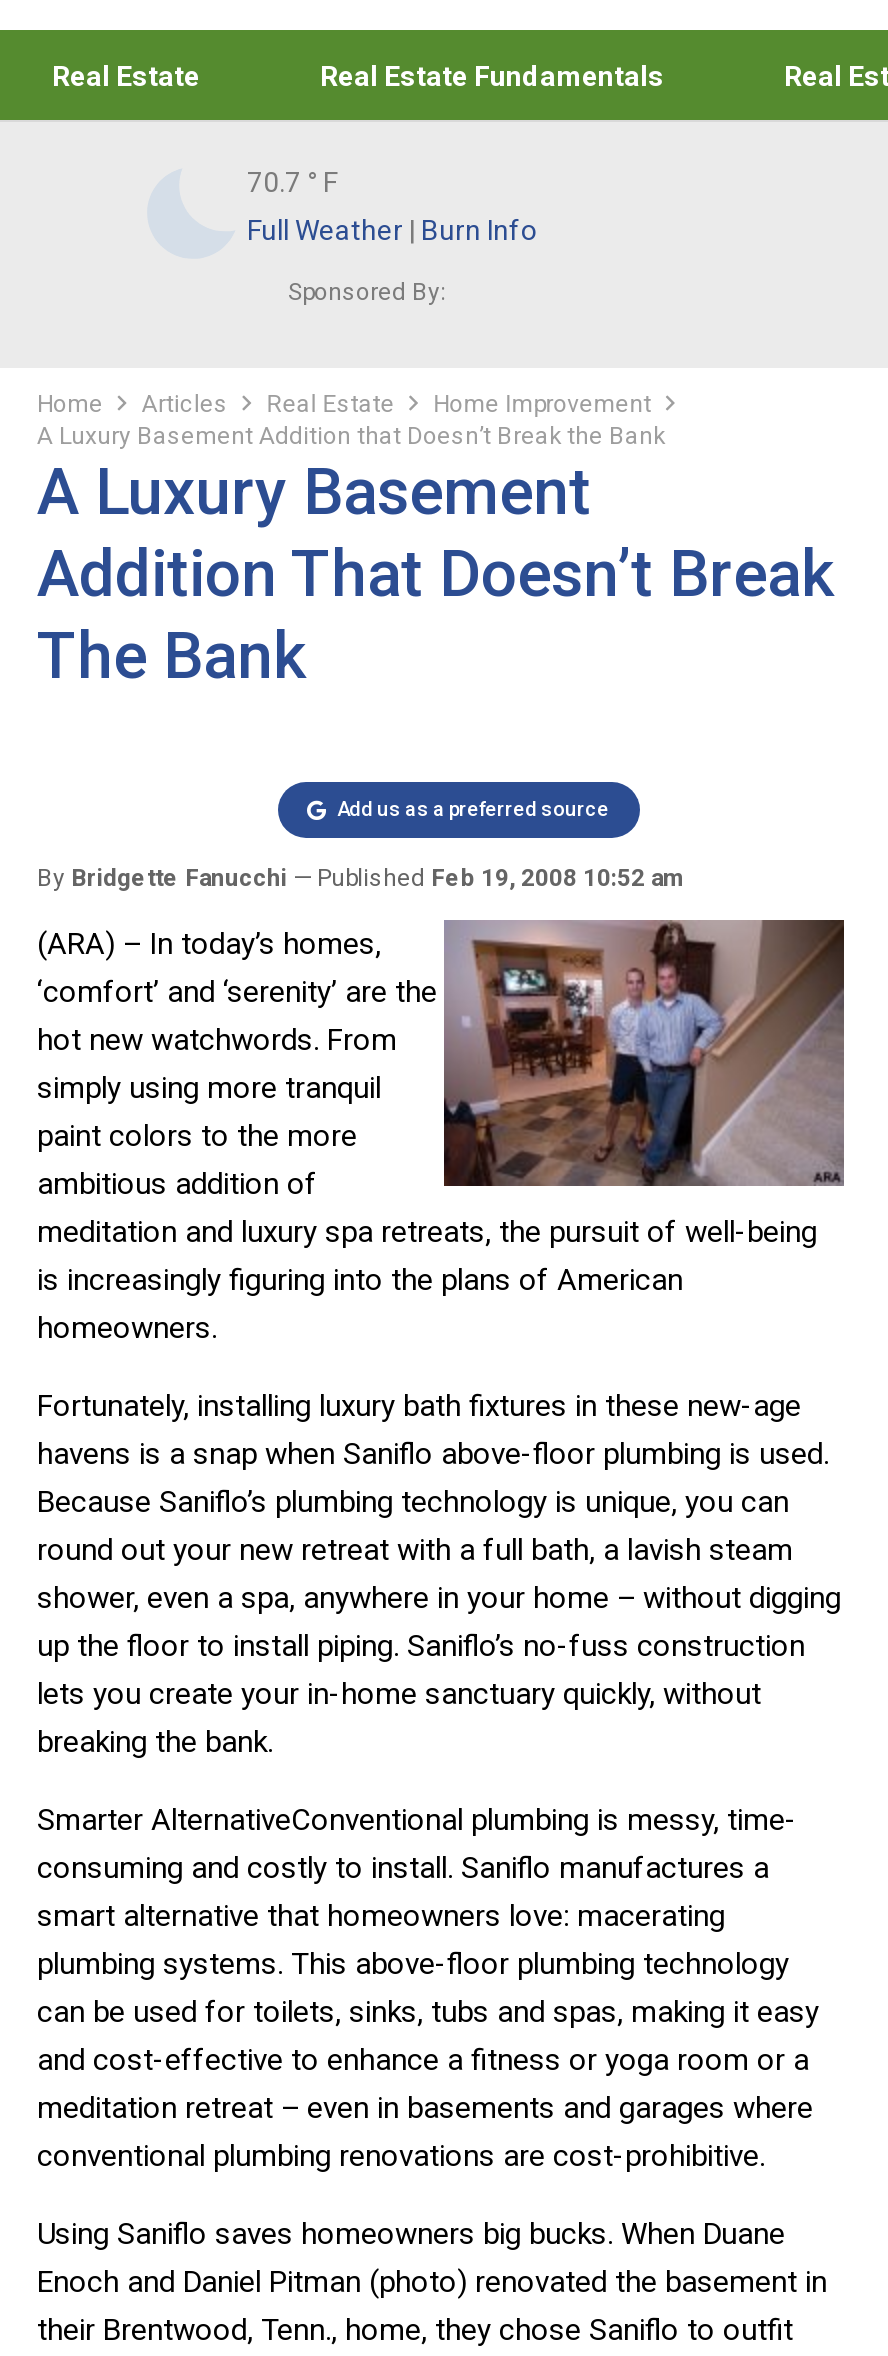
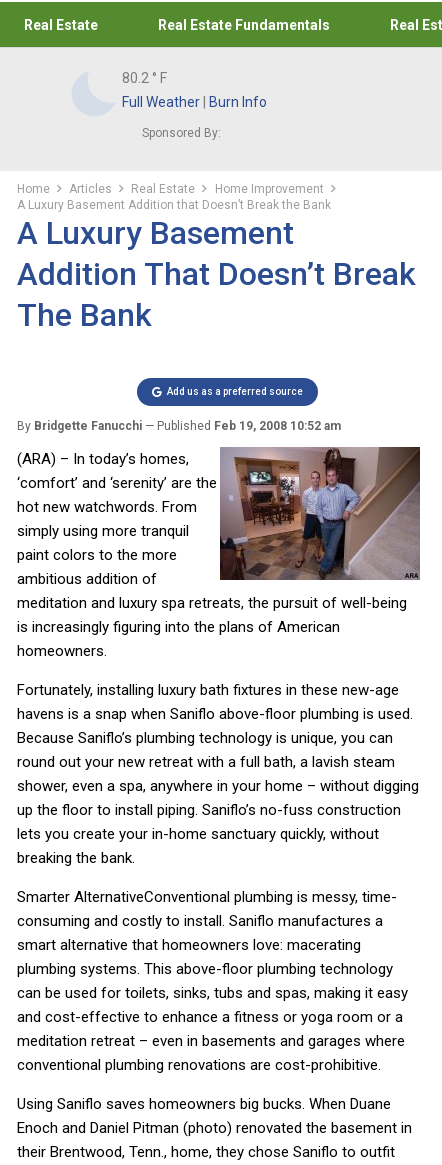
- 70.7 ° F
+ 80.2 ° F
